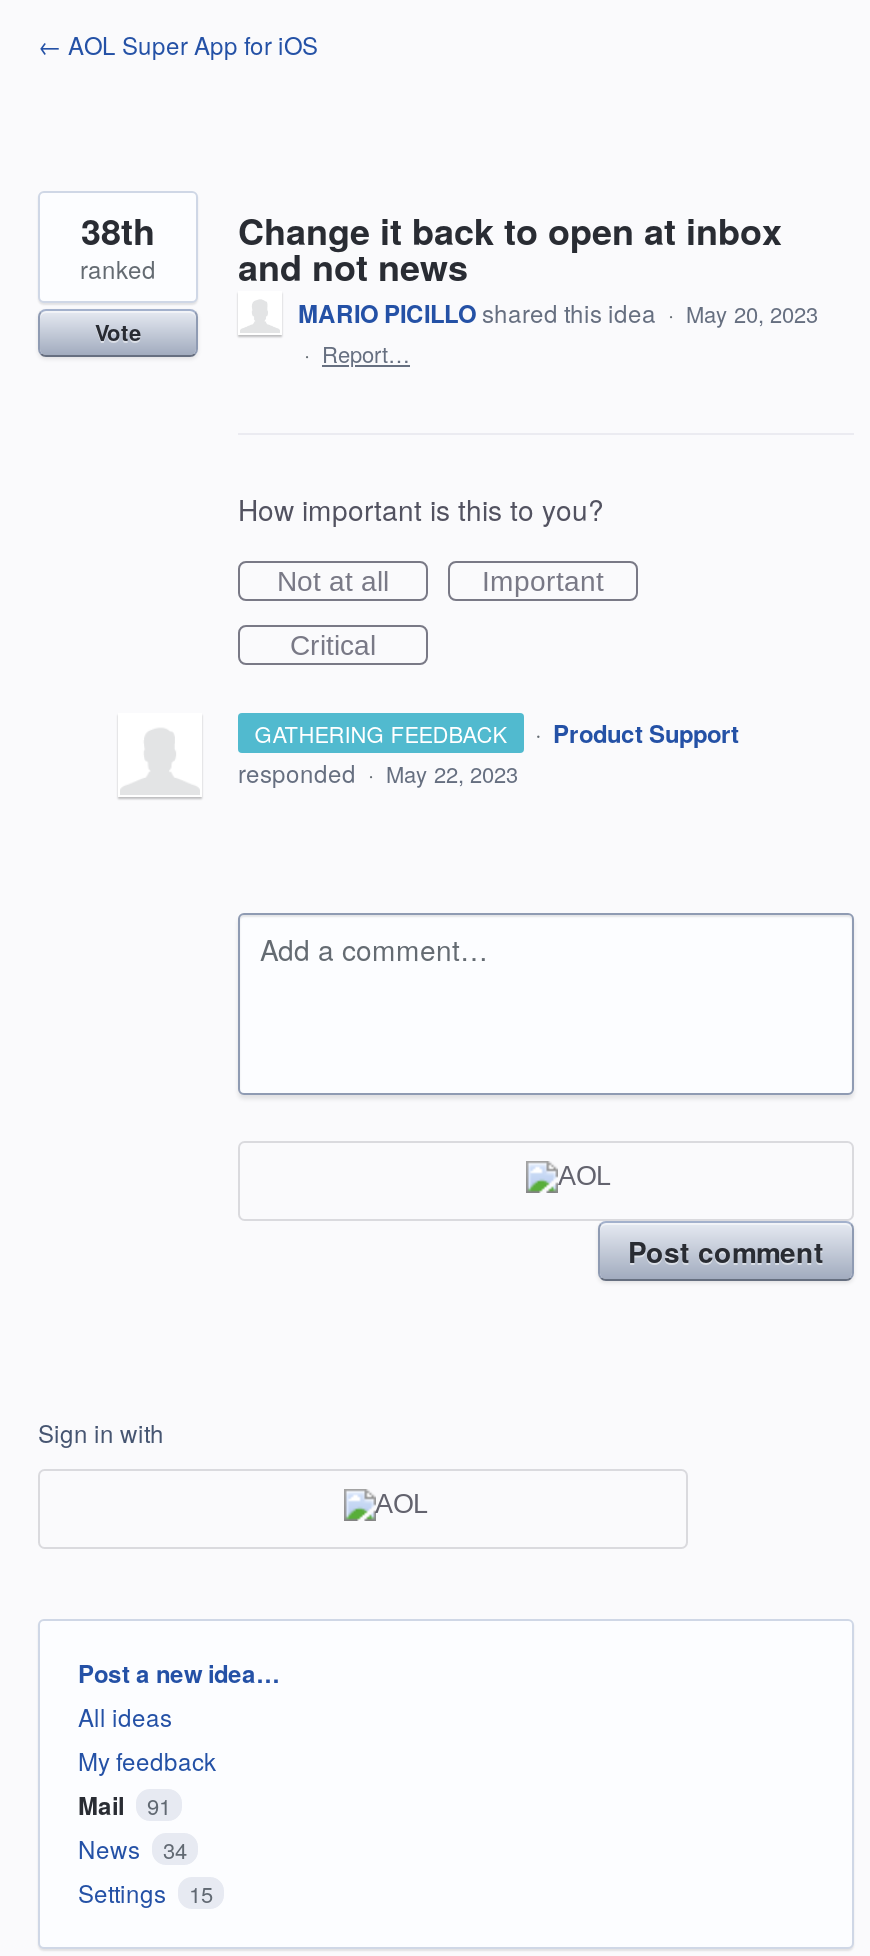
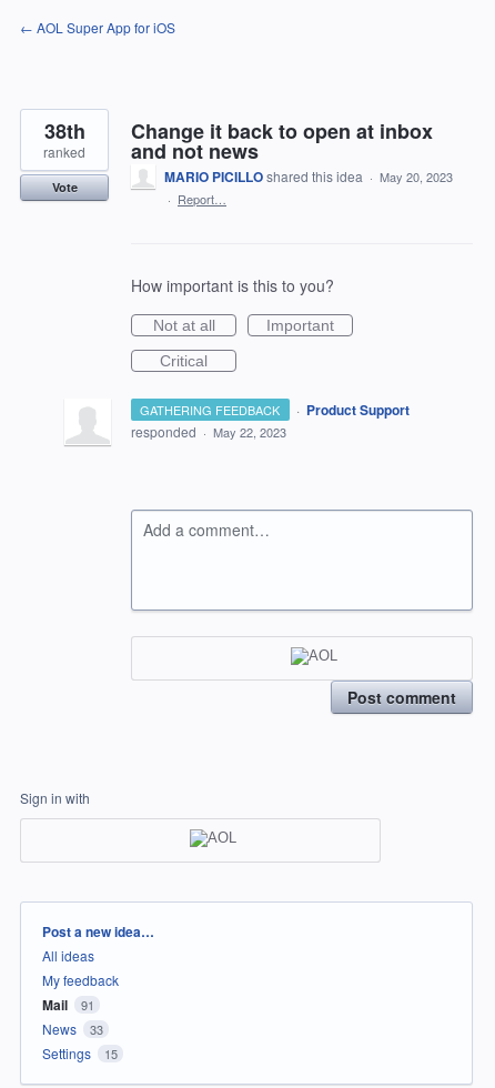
- News 34
+ News 33
